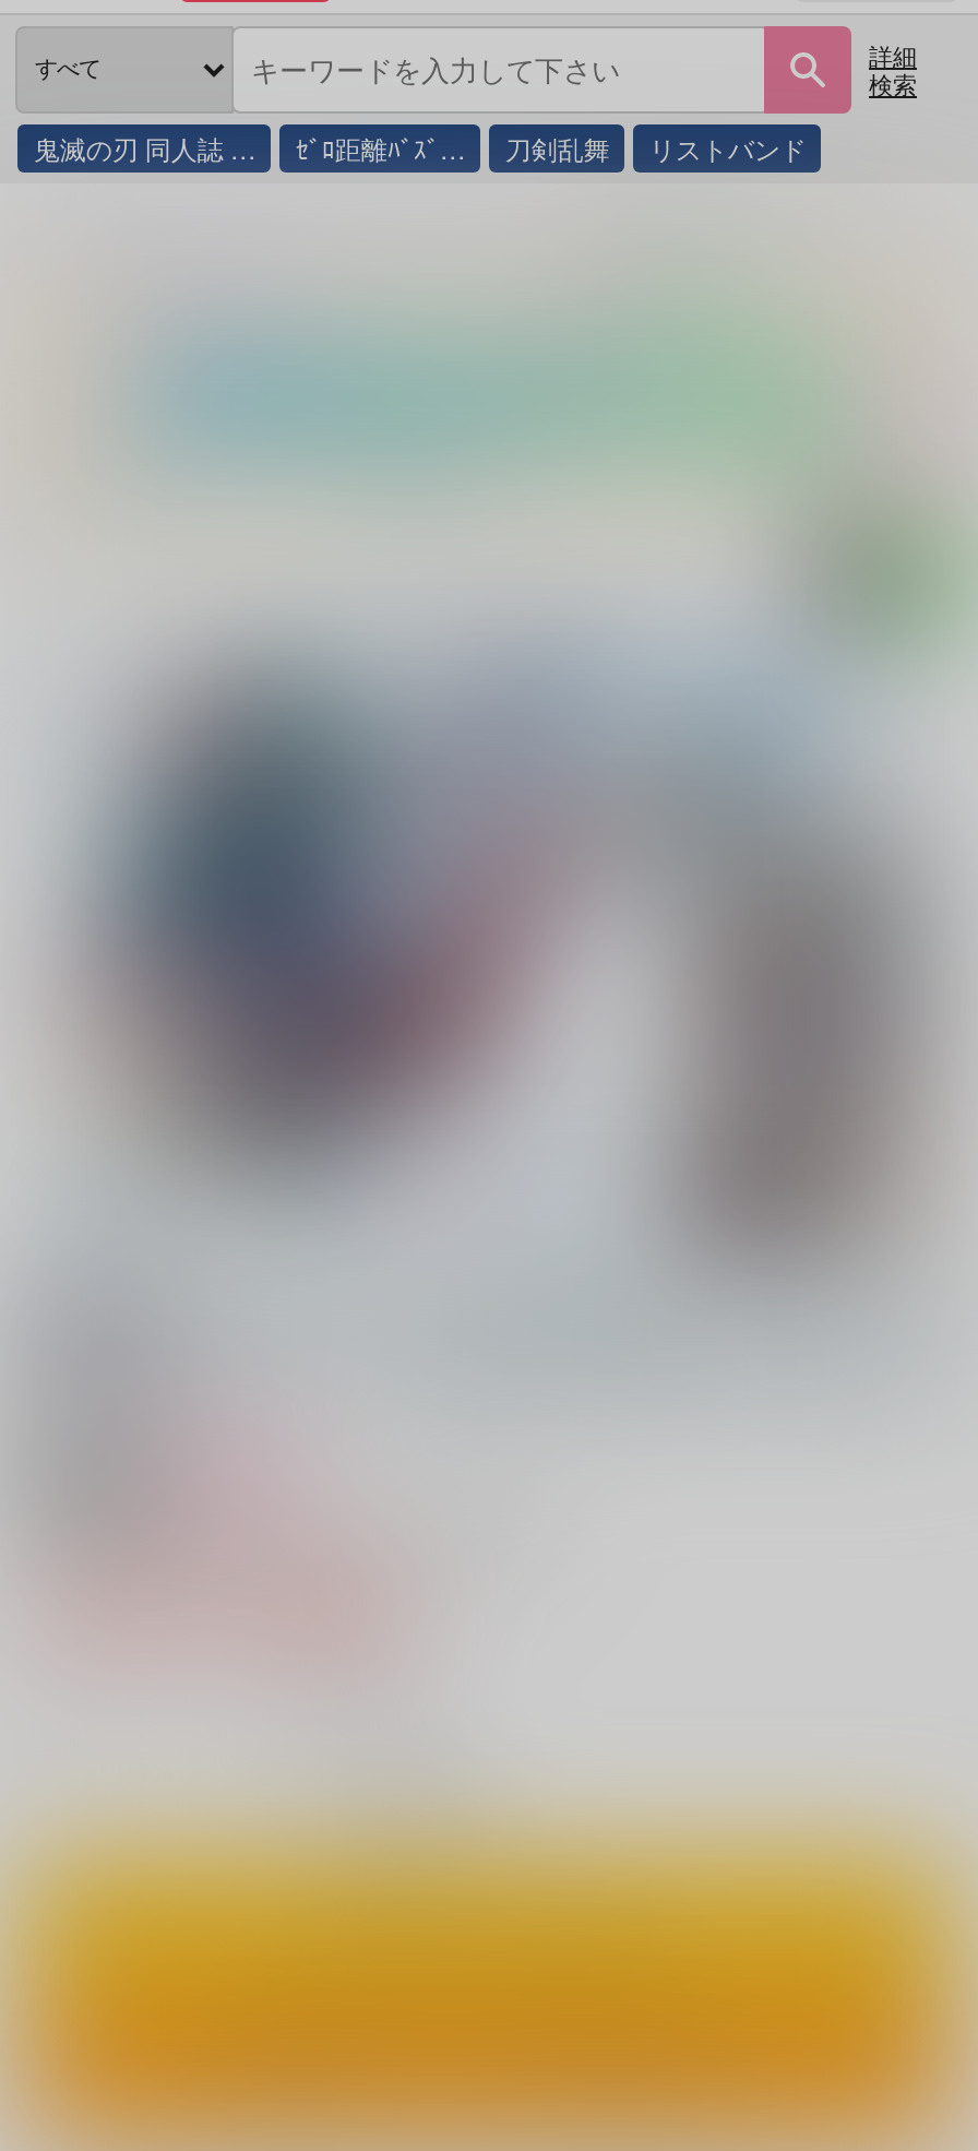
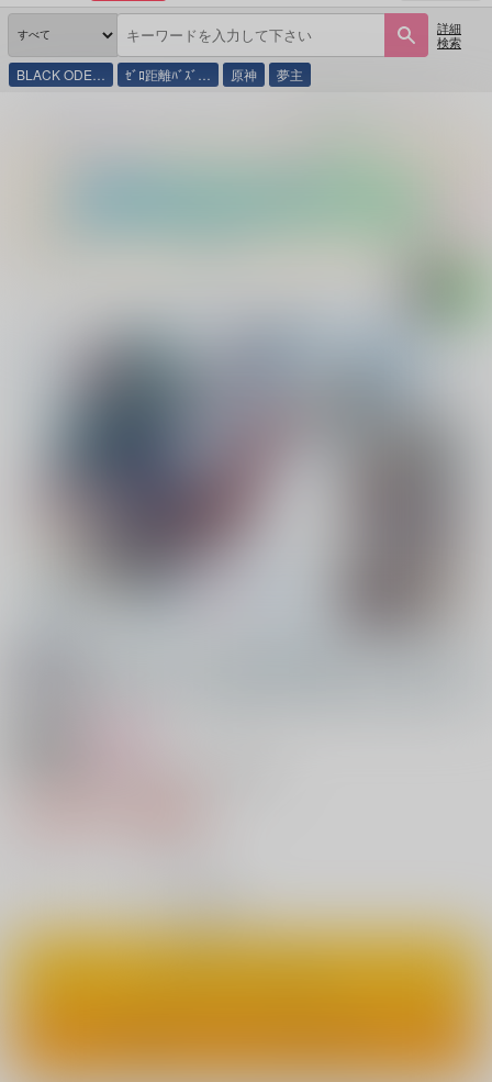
- 鬼滅の刃 同人誌 …
+ BLACK ODE…

- 刀剣乱舞
- リストバンド
+ 原神
+ 夢主
